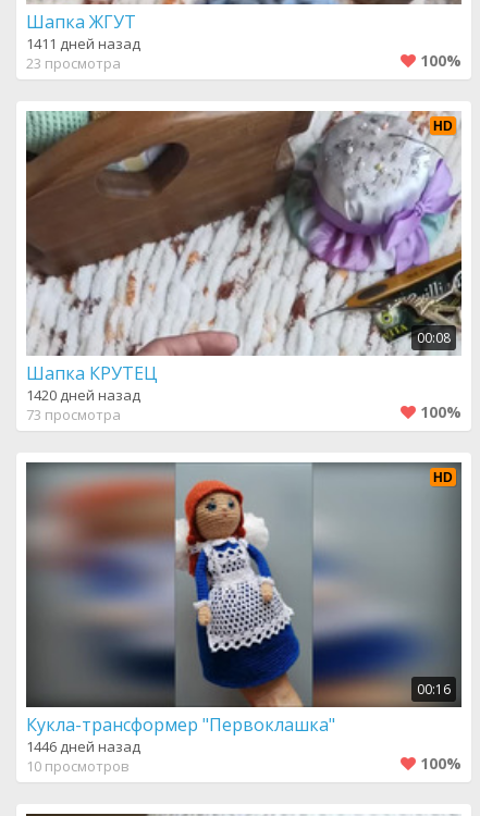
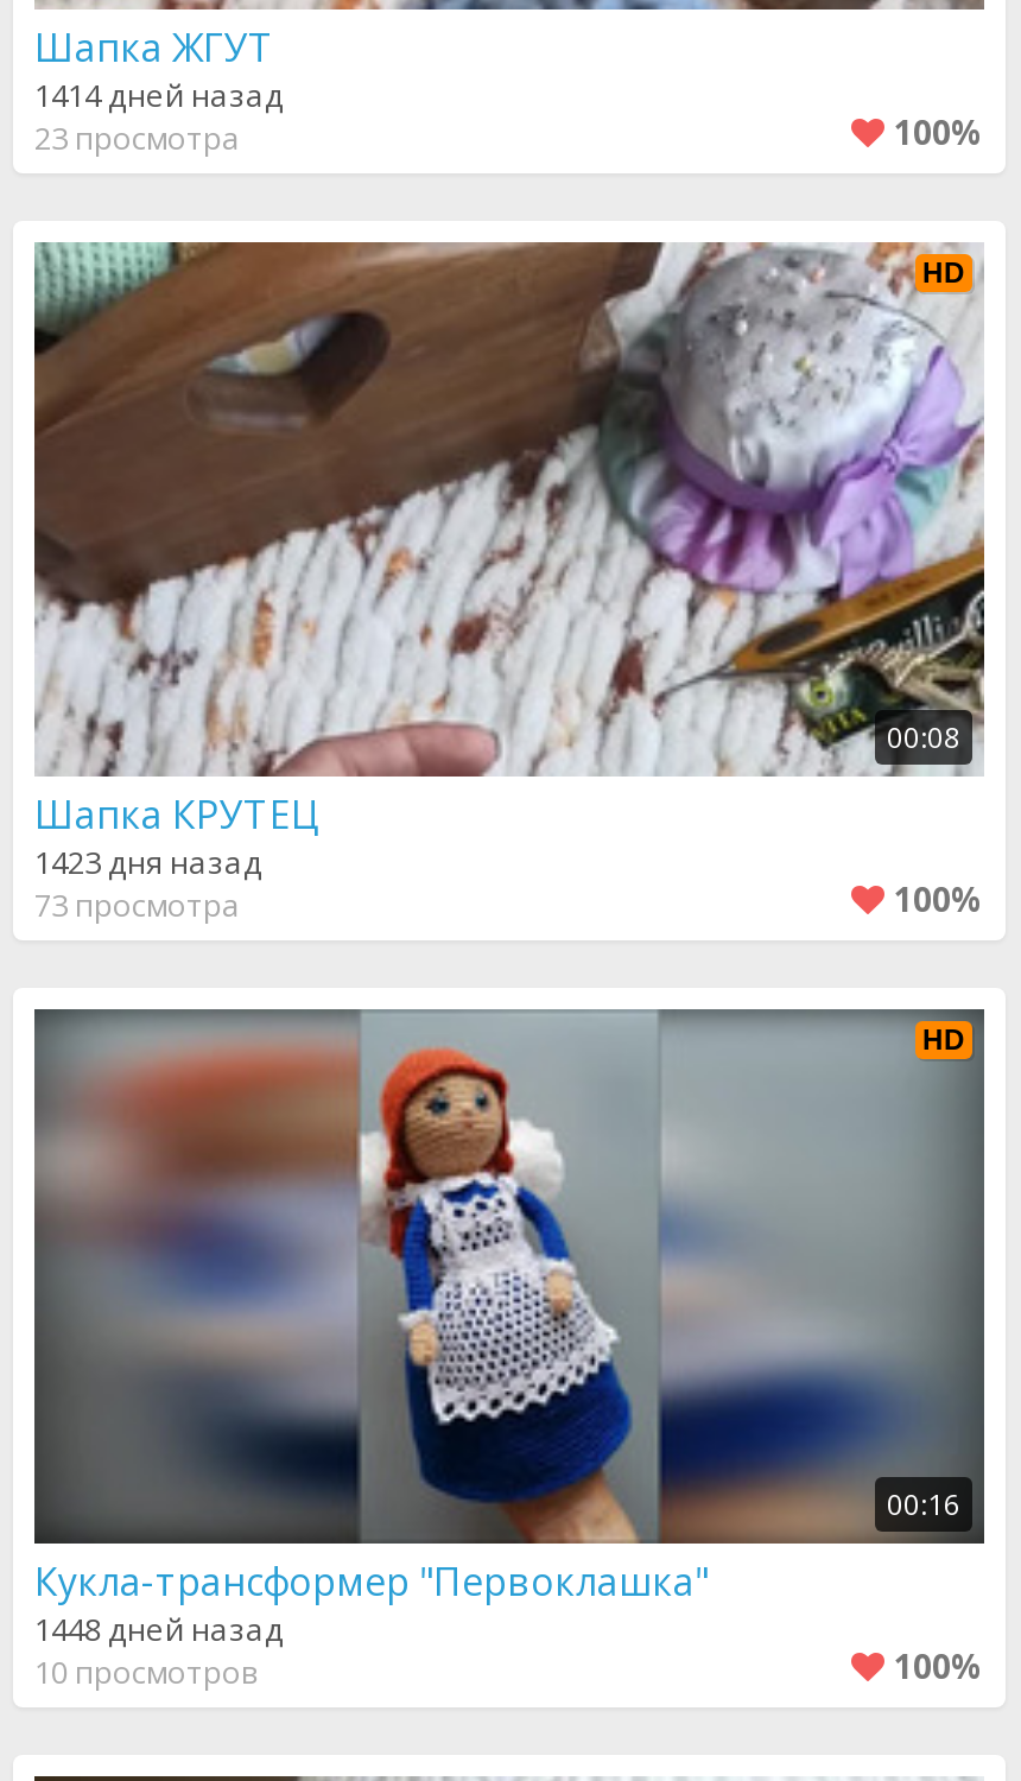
- 1411 дней назад
+ 1414 дней назад

- 1420 дней назад
+ 1423 дня назад

- 1446 дней назад
+ 1448 дней назад
